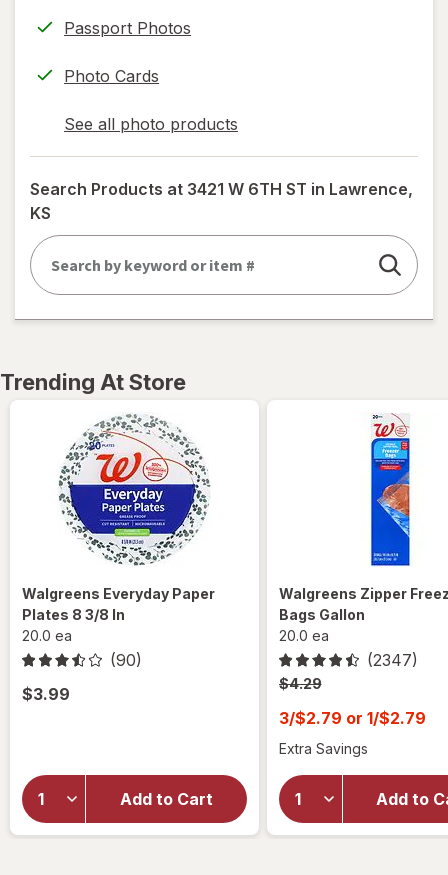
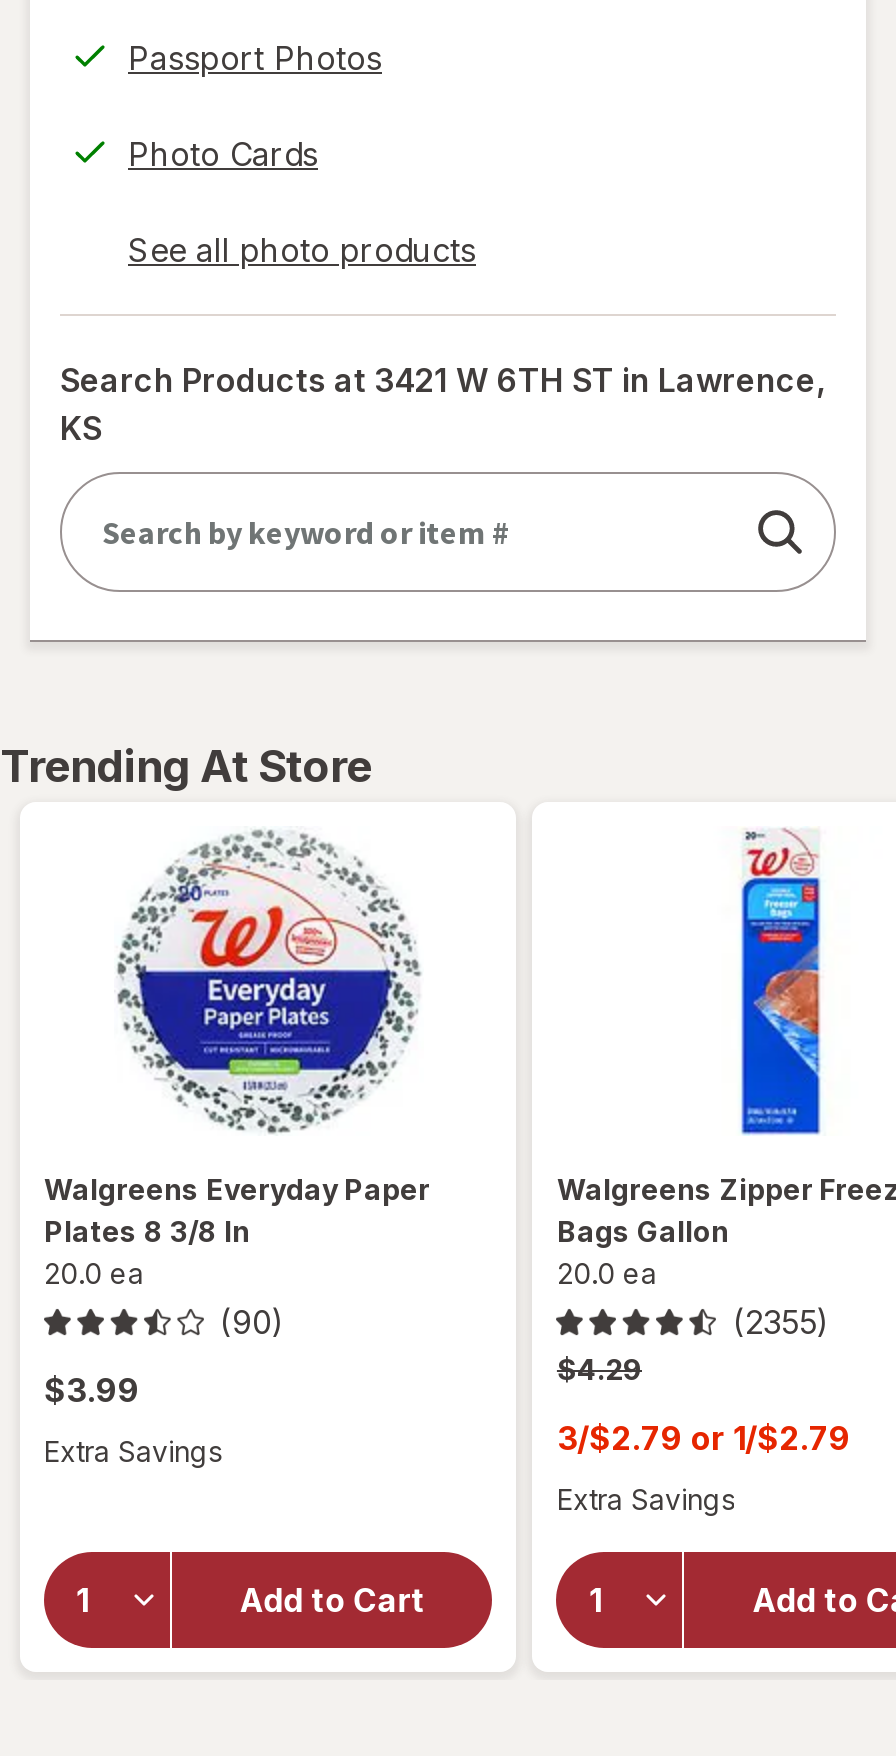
- (2347)
+ (2355)

+ Extra Savings
